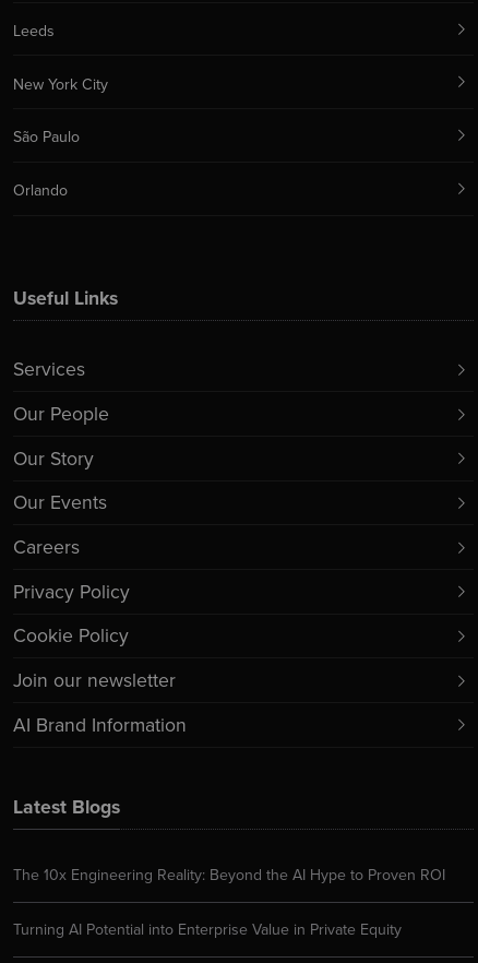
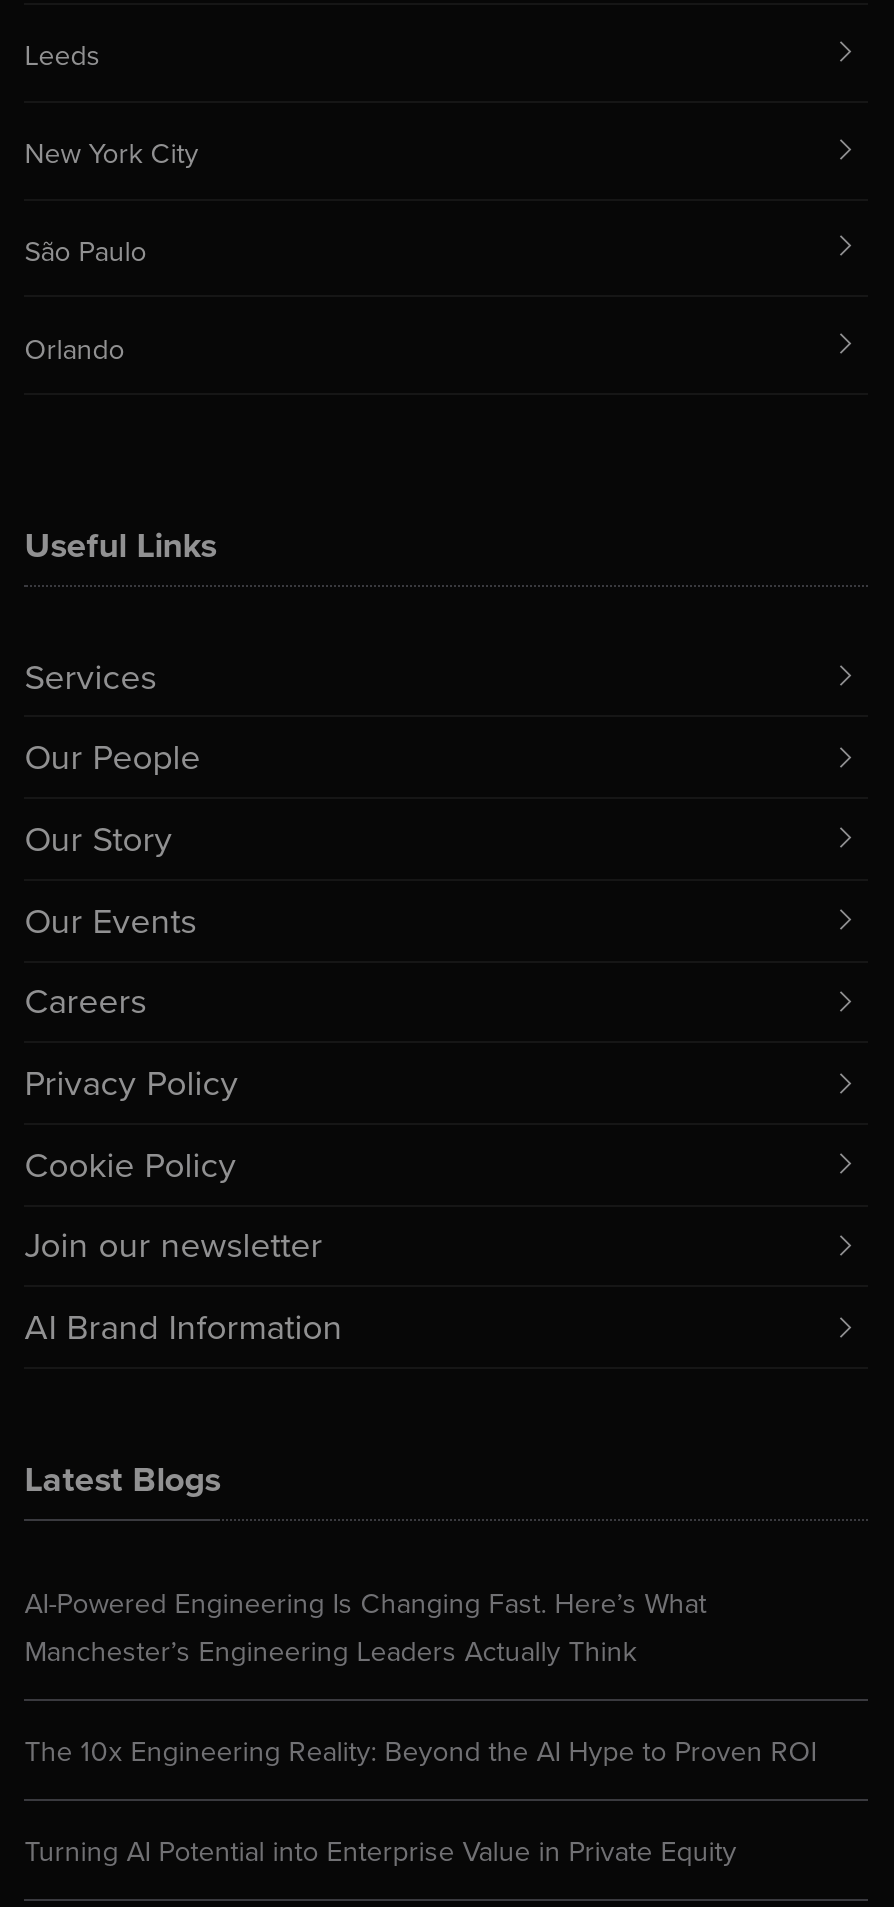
+ AI-Powered Engineering Is Changing Fast. Here’s What
+ Manchester’s Engineering Leaders Actually Think
